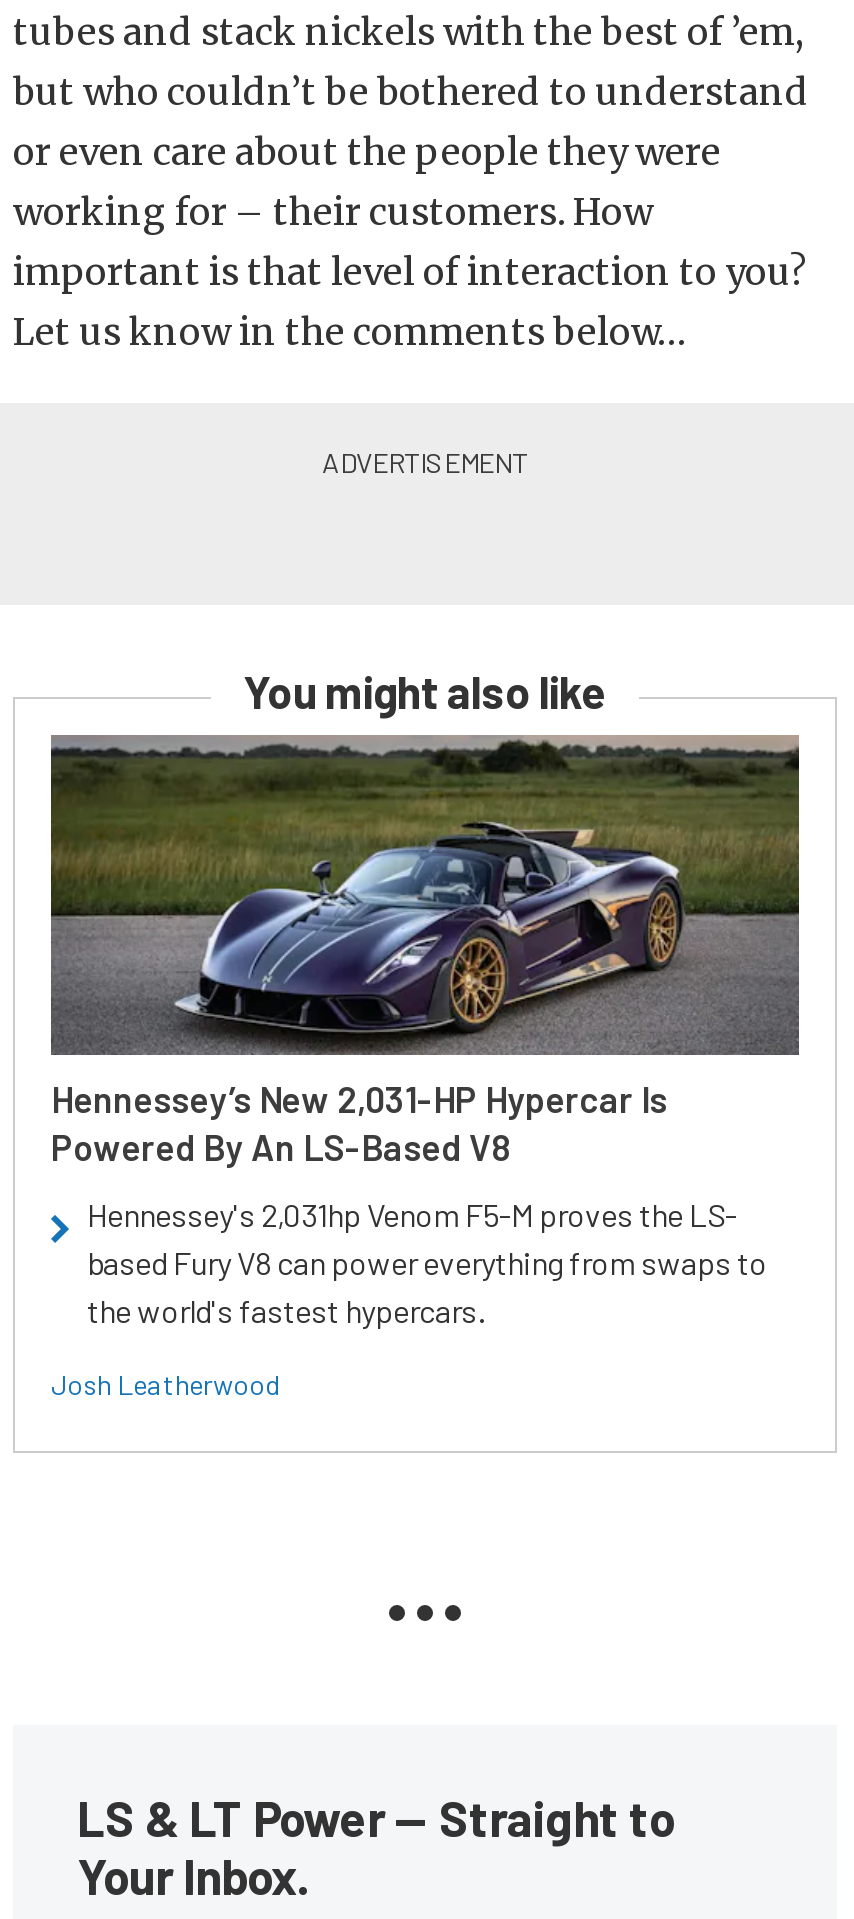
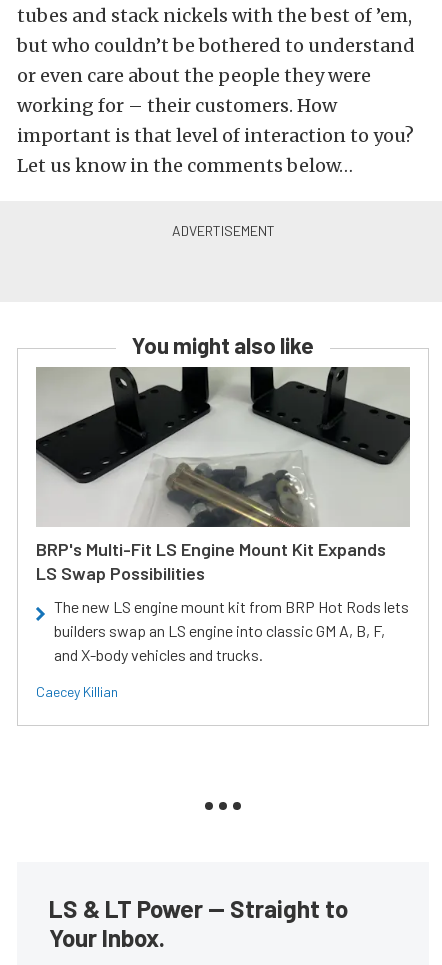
- [image]
- Hennessey’s New 2,031-HP Hypercar Is
- Powered By An LS-Based V8
+ [image]
+ BRP's Multi-Fit LS Engine Mount Kit Expands
+ LS Swap Possibilities

- Hennessey's 2,031hp Venom F5-M proves the LS-
- based Fury V8 can power everything from swaps to
- the world's fastest hypercars.
+ The new LS engine mount kit from BRP Hot Rods lets
+ builders swap an LS engine into classic GM A, B, F,
+ and X-body vehicles and trucks.

- Josh Leatherwood
+ Caecey Killian
